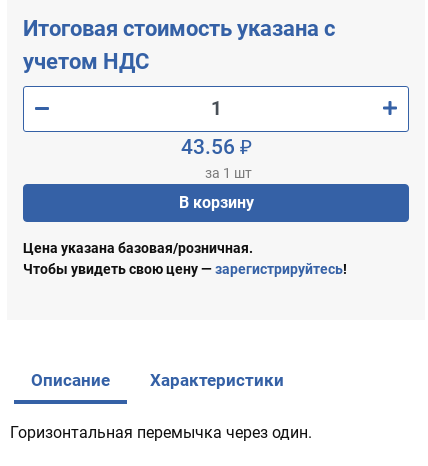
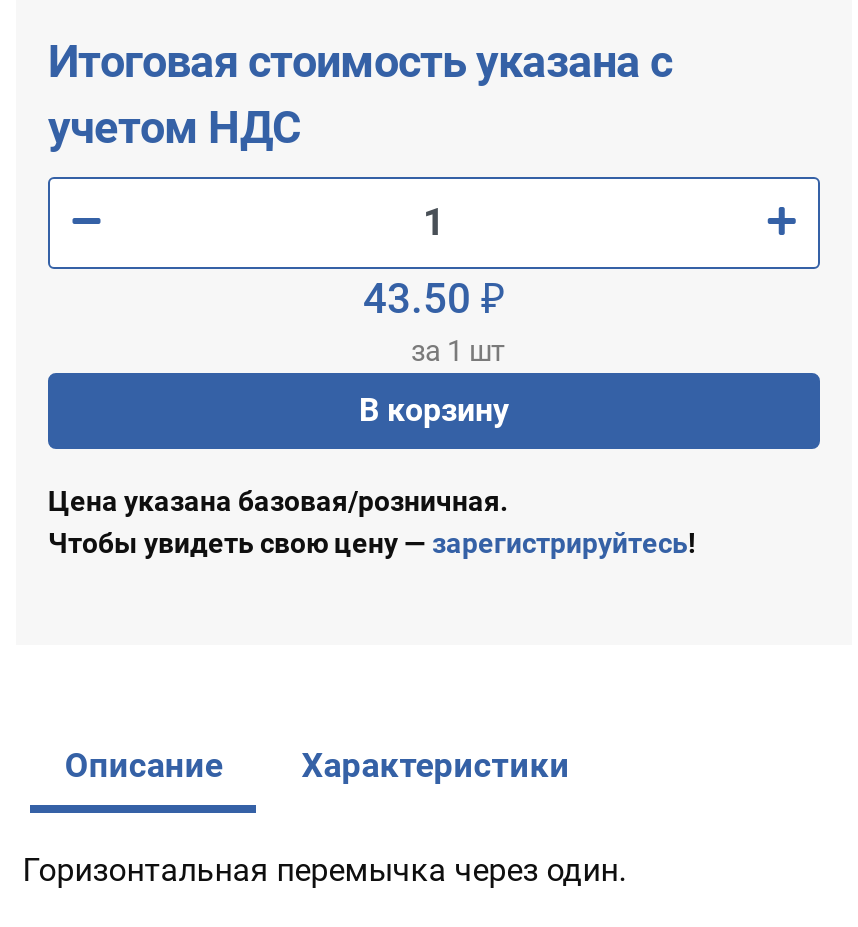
- 43.56 ₽
+ 43.50 ₽
